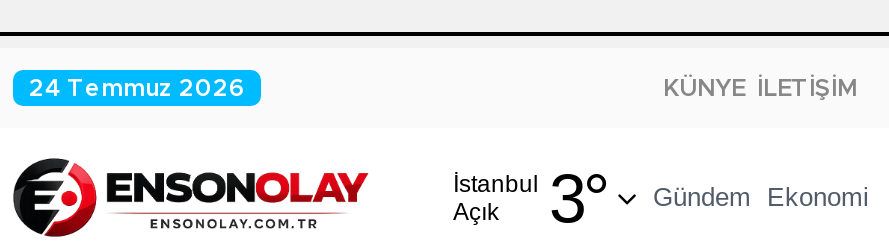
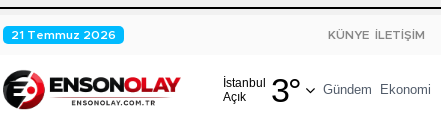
- 24 Temmuz 2026
+ 21 Temmuz 2026
